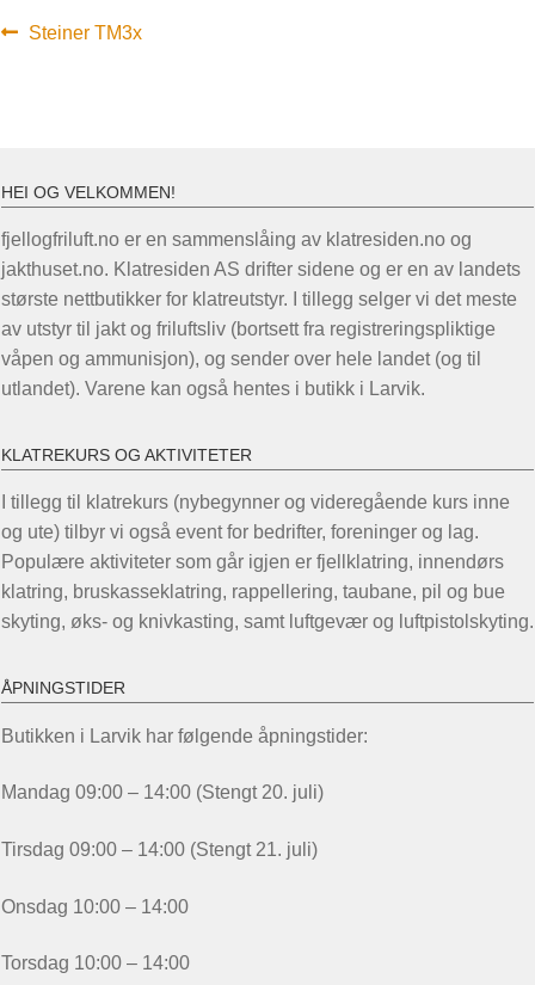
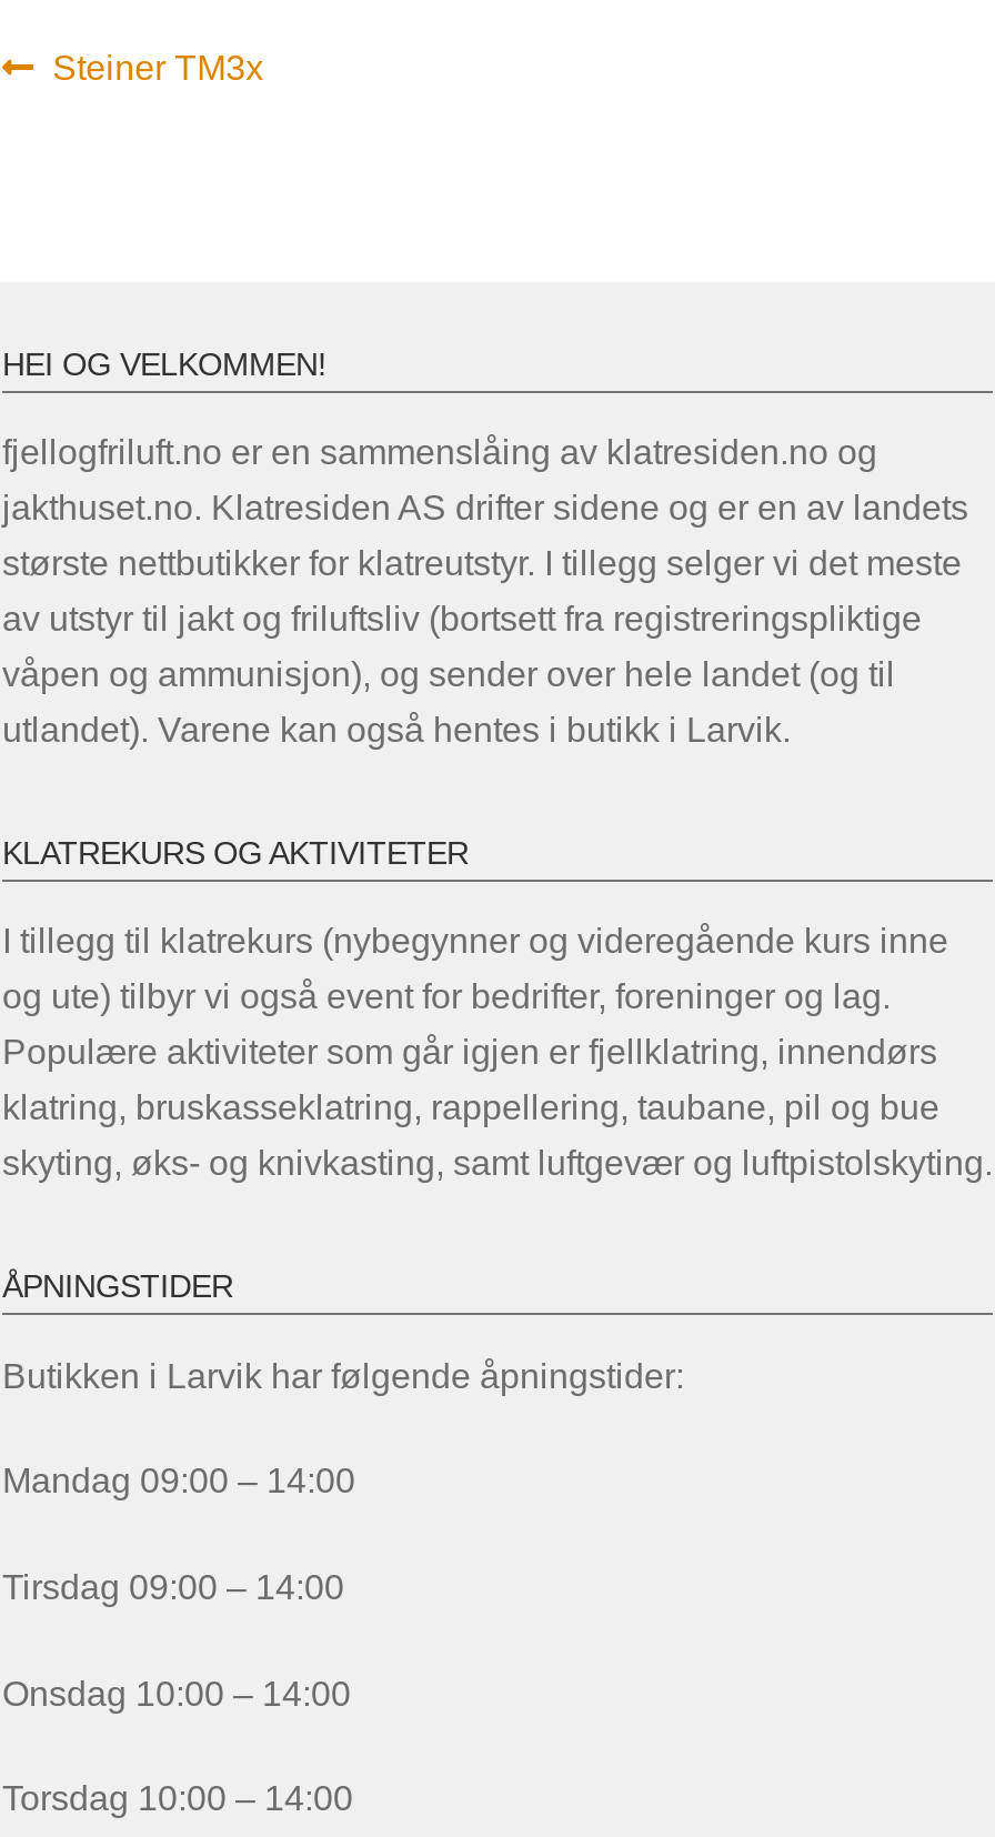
- Mandag 09:00 – 14:00 (Stengt 20. juli)
+ Mandag 09:00 – 14:00

- Tirsdag 09:00 – 14:00 (Stengt 21. juli)
+ Tirsdag 09:00 – 14:00
